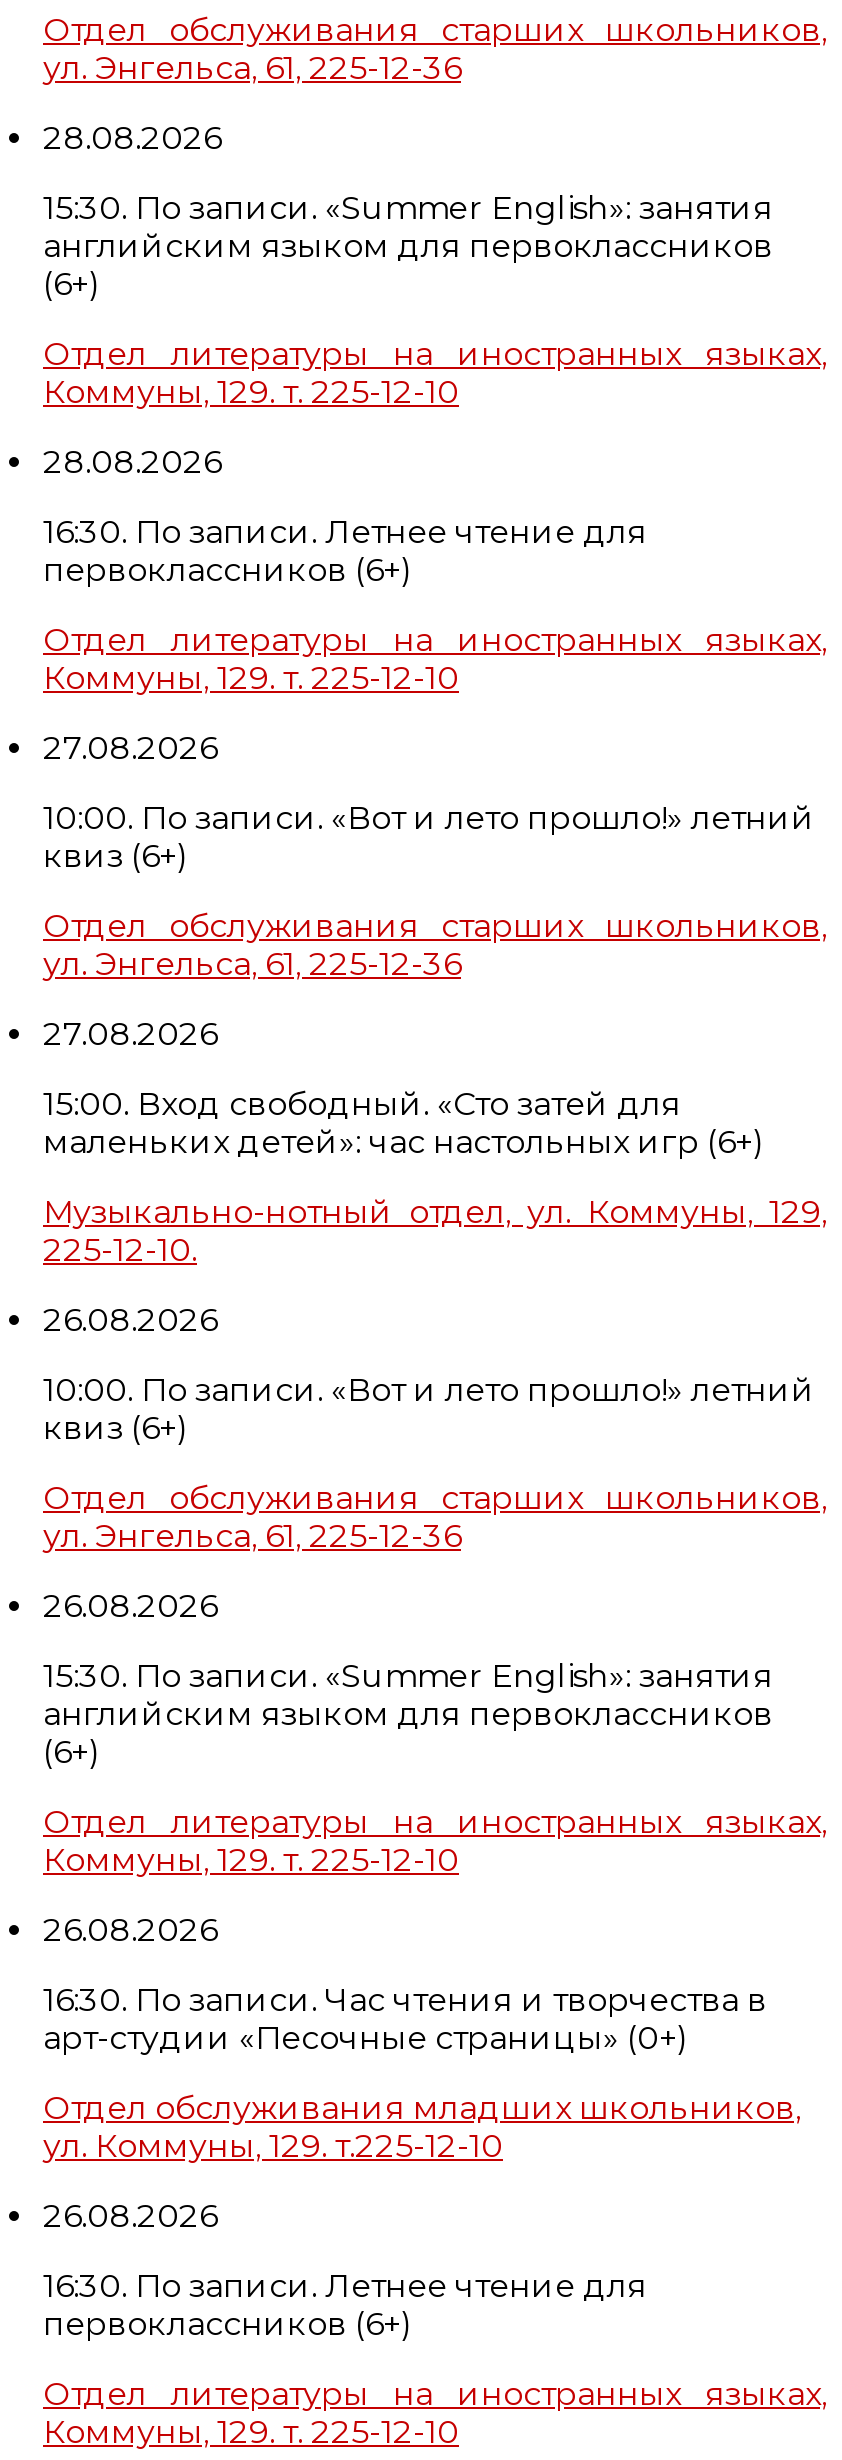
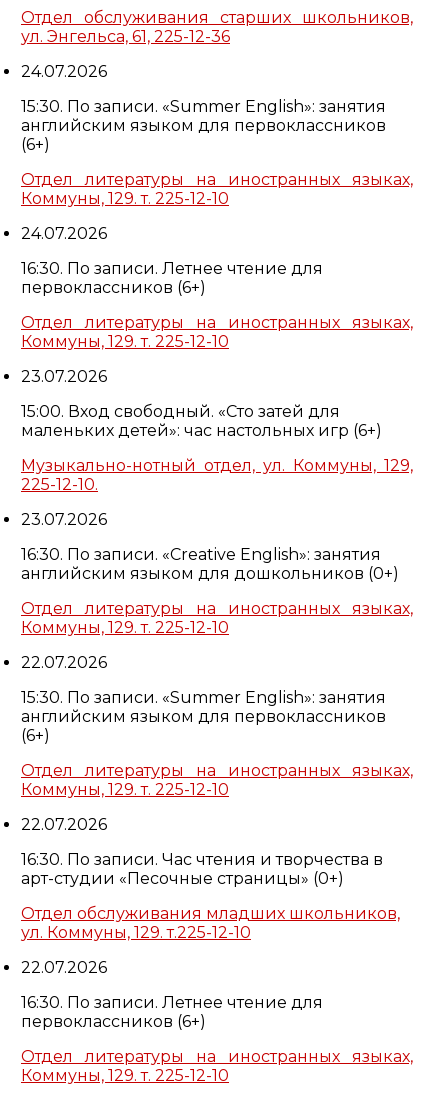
- 28.08.2026
+ 24.07.2026

- 28.08.2026
+ 24.07.2026

- 27.08.2026
- 10:00. По записи. «Вот и лето прошло!» летний
- квиз (6+)
- Отдел обслуживания старших школьников,
- ул. Энгельса, 61, 225-12-36
- 27.08.2026
+ 23.07.2026

- 26.08.2026
+ 23.07.2026

- 10:00. По записи. «Вот и лето прошло!» летний
- квиз (6+)
+ 16:30. По записи. «Creative English»: занятия
+ английским языком для дошкольников (0+)

- Отдел обслуживания старших школьников,
- ул. Энгельса, 61, 225-12-36
+ Отдел литературы на иностранных языках,
+ Коммуны, 129. т. 225-12-10

- 26.08.2026
+ 22.07.2026

- 26.08.2026
+ 22.07.2026

- 26.08.2026
+ 22.07.2026
